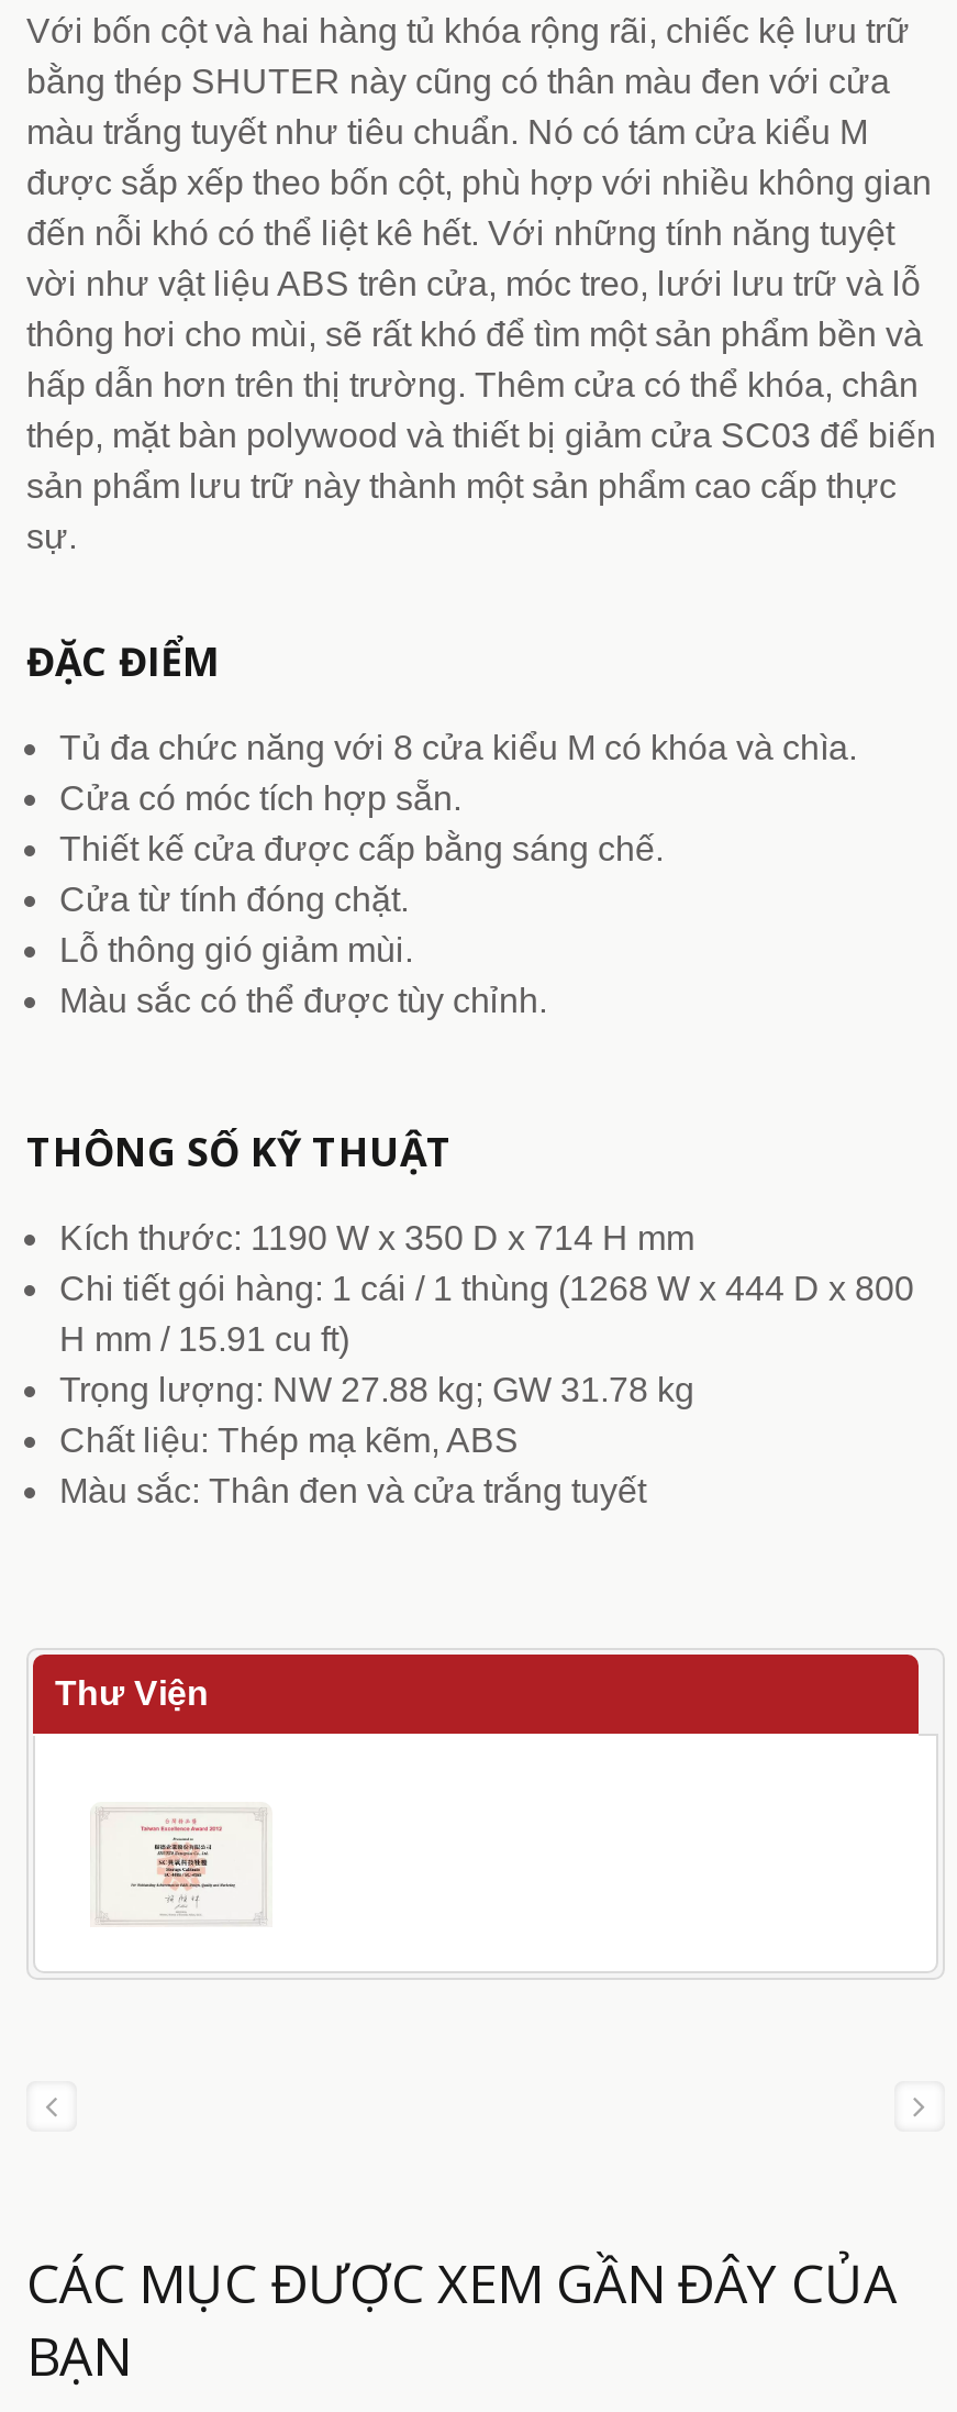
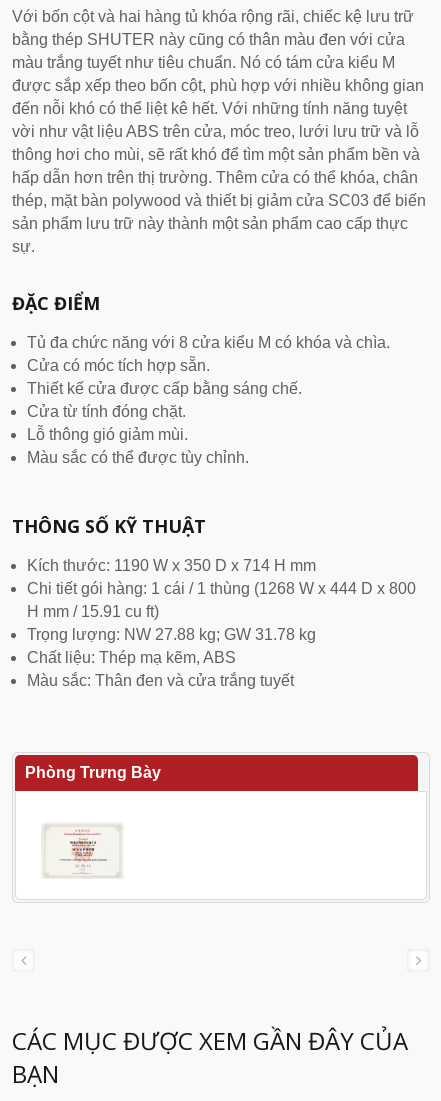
- Thư Viện
+ Phòng Trưng Bày
